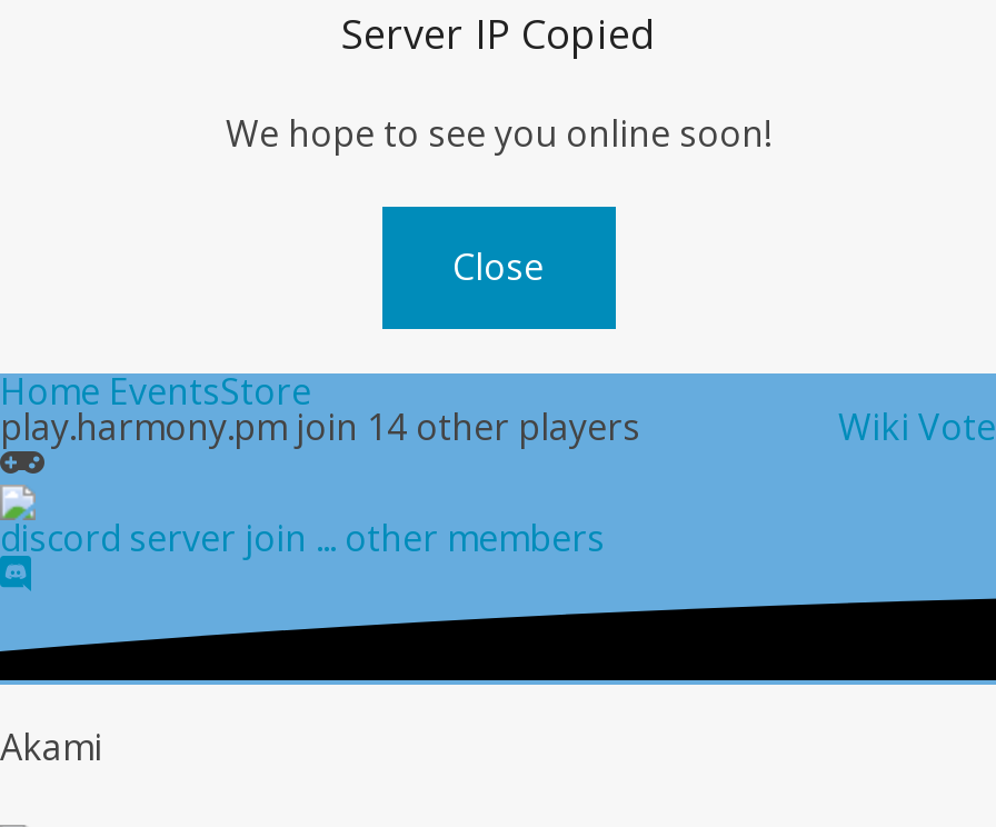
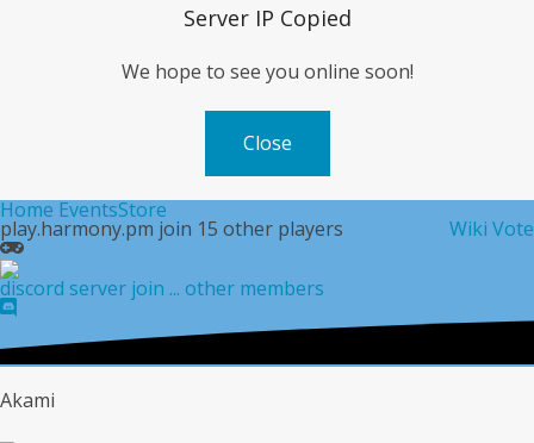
- play.harmony.pmjoin 14 other players
+ play.harmony.pmjoin 15 other players
